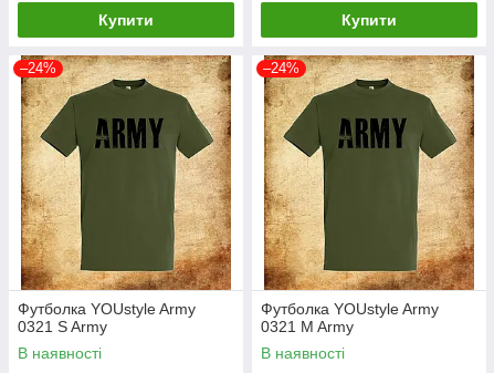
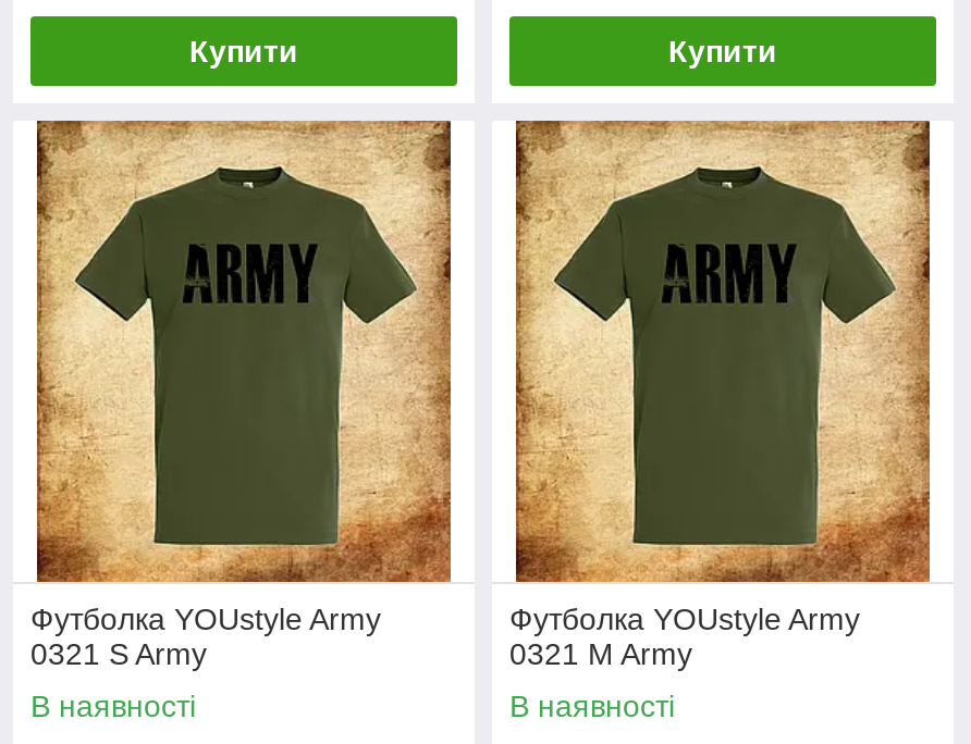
- –24%

- –24%
